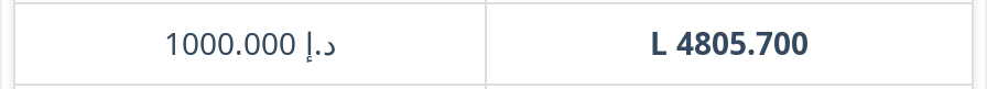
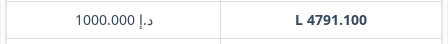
- L 4805.700
+ L 4791.100
